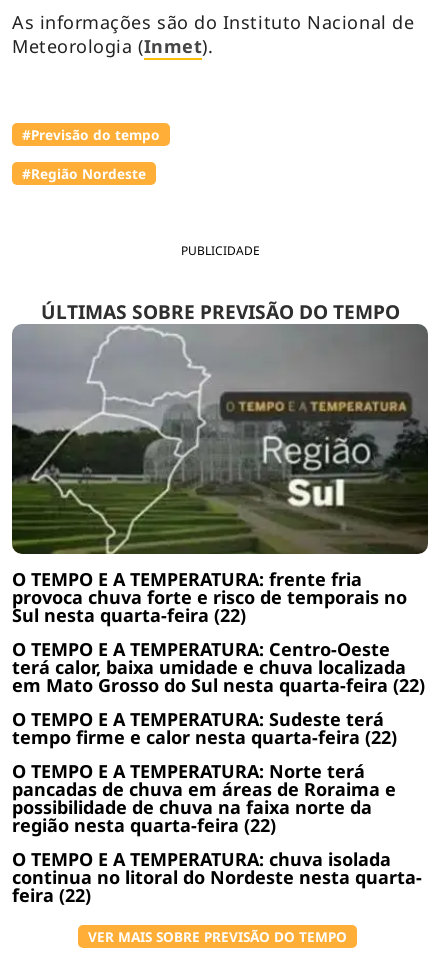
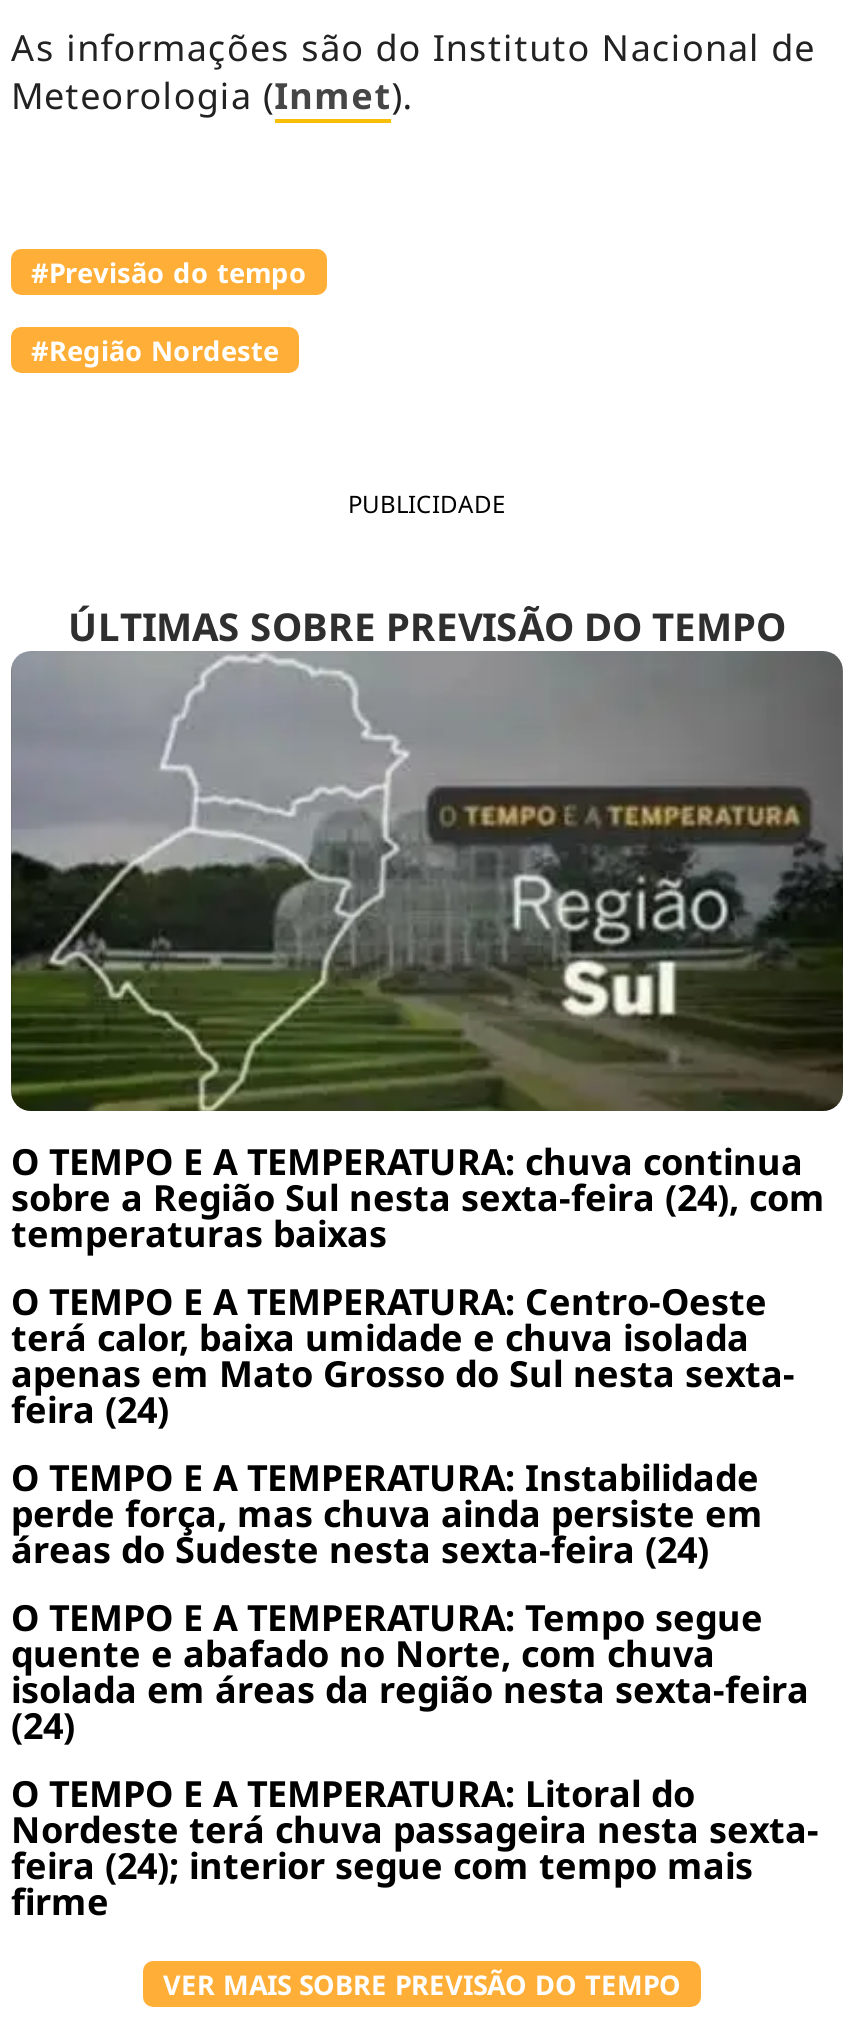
- O TEMPO E A TEMPERATURA: frente fria
- provoca chuva forte e risco de temporais no
- Sul nesta quarta-feira (22)
+ O TEMPO E A TEMPERATURA: chuva continua
+ sobre a Região Sul nesta sexta-feira (24), com
+ temperaturas baixas

- terá calor, baixa umidade e chuva localizada
- em Mato Grosso do Sul nesta quarta-feira (22)
- O TEMPO E A TEMPERATURA: Sudeste terá
- tempo firme e calor nesta quarta-feira (22)
- O TEMPO E A TEMPERATURA: Norte terá
- pancadas de chuva em áreas de Roraima e
- possibilidade de chuva na faixa norte da
- região nesta quarta-feira (22)
- O TEMPO E A TEMPERATURA: chuva isolada
- continua no litoral do Nordeste nesta quarta-
- feira (22)
+ terá calor, baixa umidade e chuva isolada
+ apenas em Mato Grosso do Sul nesta sexta-
+ feira (24)
+ O TEMPO E A TEMPERATURA: Instabilidade
+ perde força, mas chuva ainda persiste em
+ áreas do Sudeste nesta sexta-feira (24)
+ O TEMPO E A TEMPERATURA: Tempo segue
+ quente e abafado no Norte, com chuva
+ isolada em áreas da região nesta sexta-feira
+ (24)
+ O TEMPO E A TEMPERATURA: Litoral do
+ Nordeste terá chuva passageira nesta sexta-
+ feira (24); interior segue com tempo mais
+ firme
